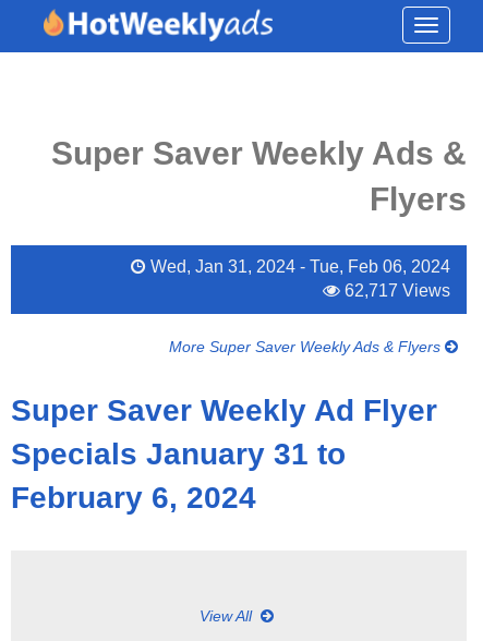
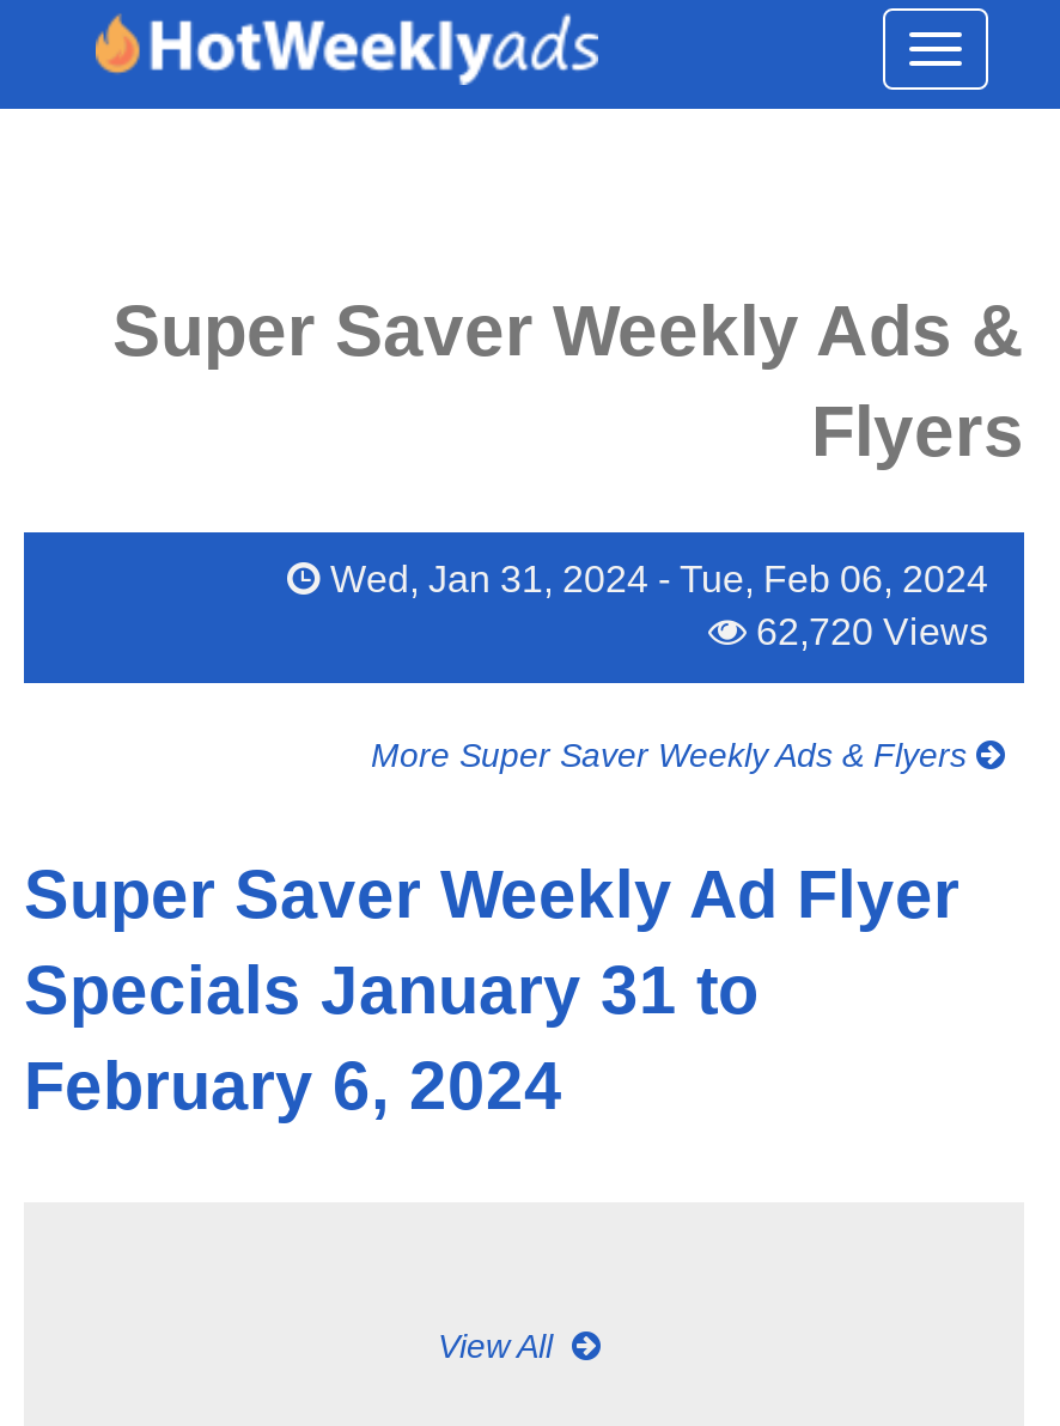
- 62,717 Views
+ 62,720 Views
